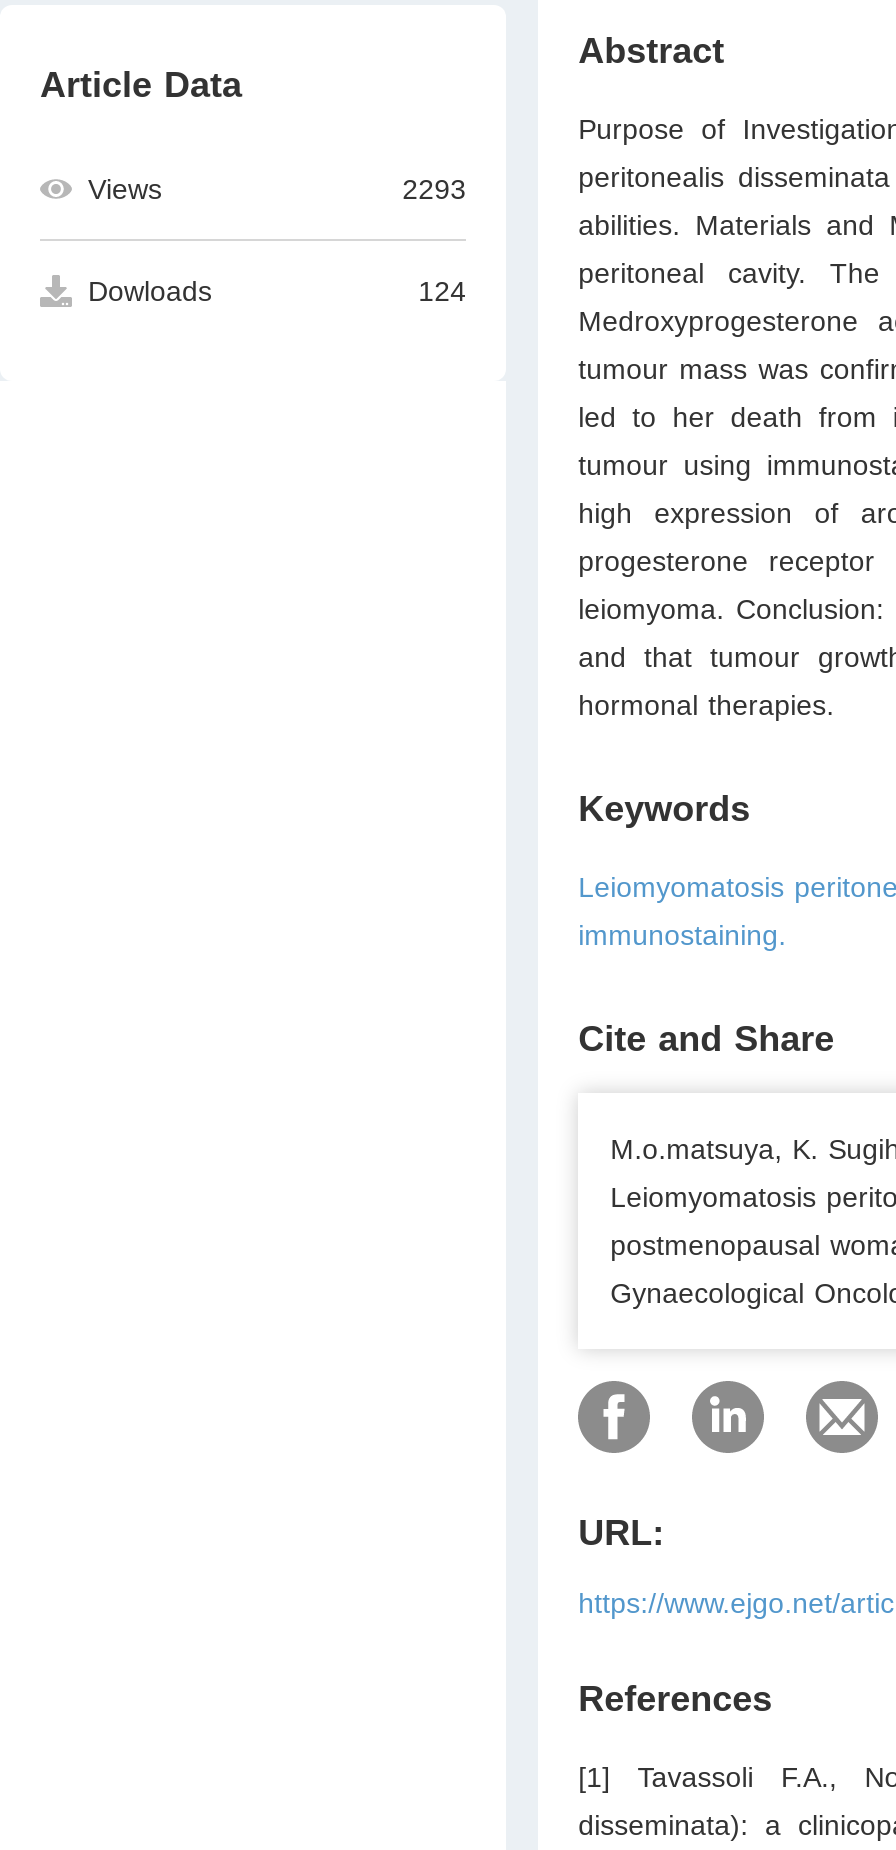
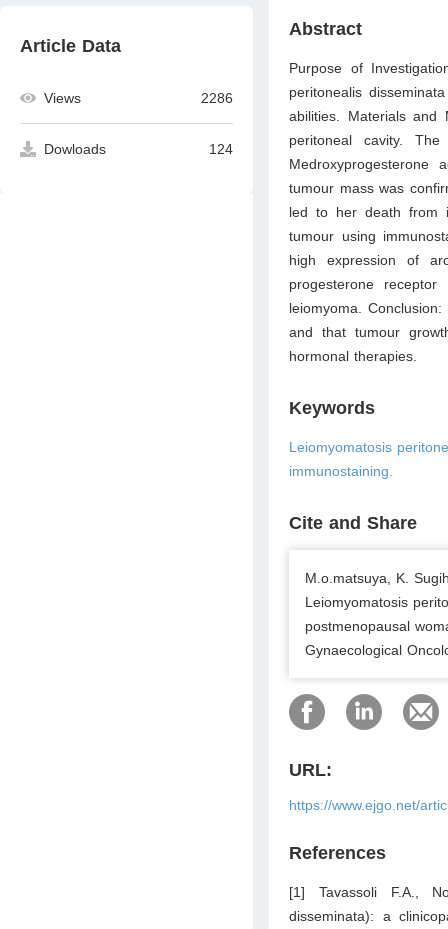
- 2293
+ 2286
